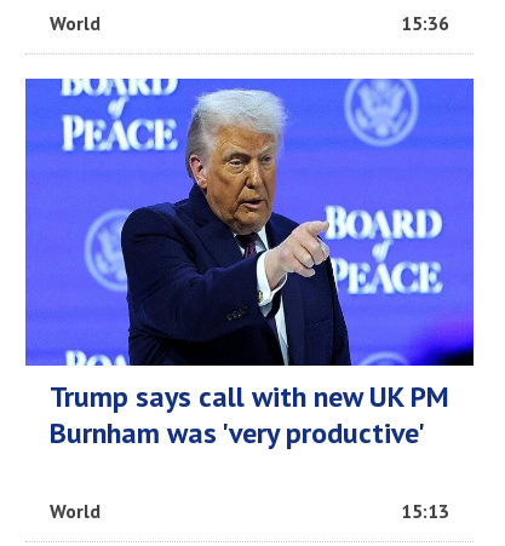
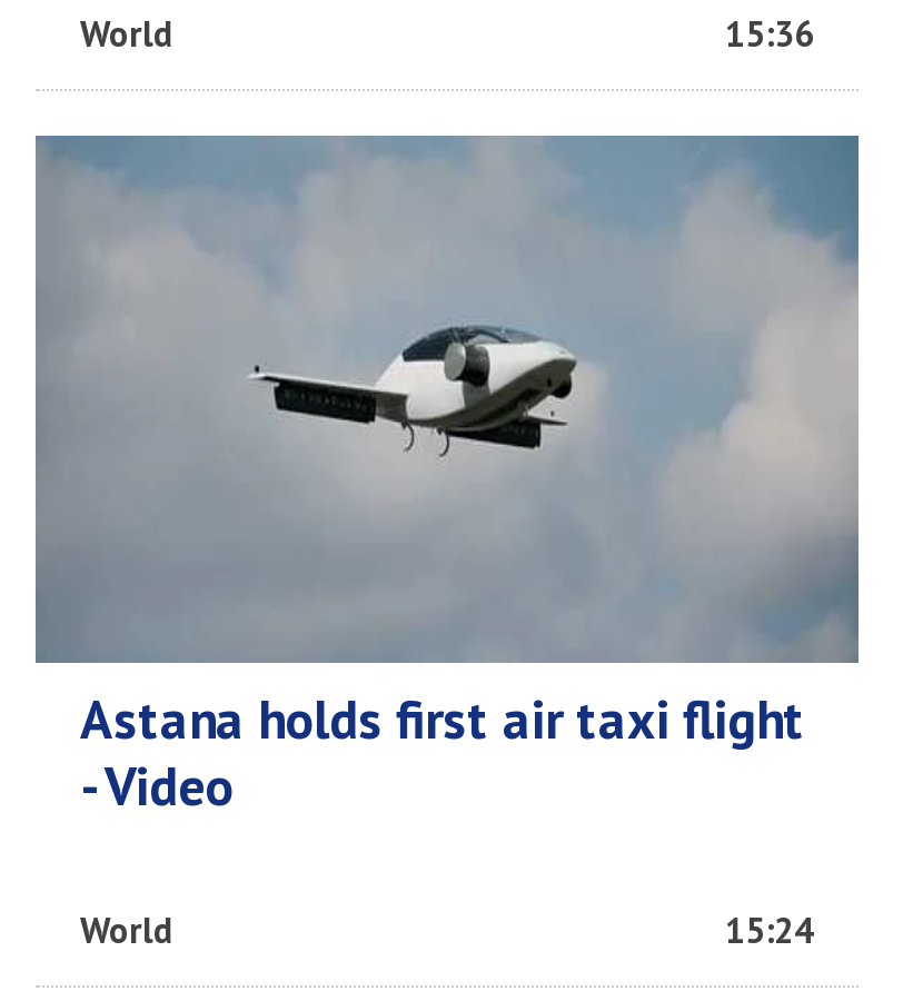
- [image]
- Trump says call with new UK PM
- Burnham was 'very productive'
+ [image]
+ Astana holds first air taxi flight
+ - Video

- 15:13
+ 15:24
